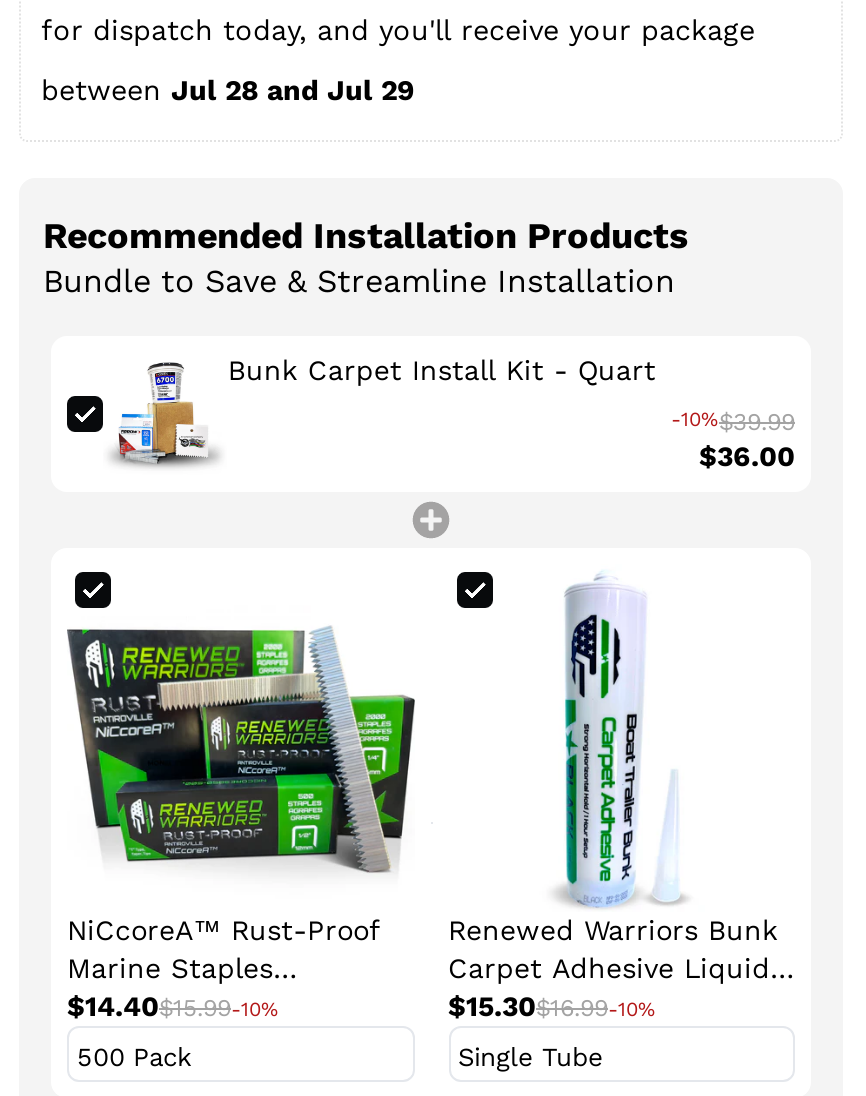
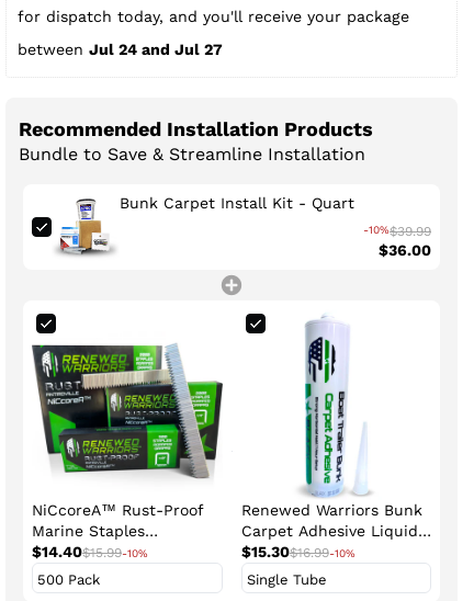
- between Jul 28 and Jul 29
+ between Jul 24 and Jul 27
